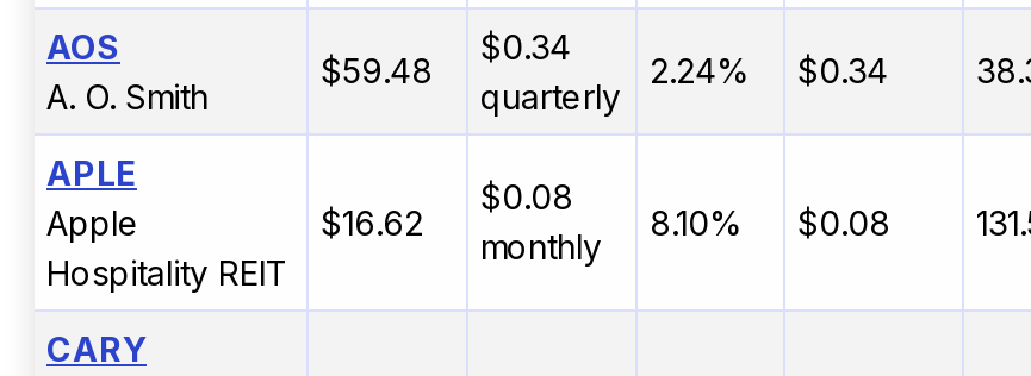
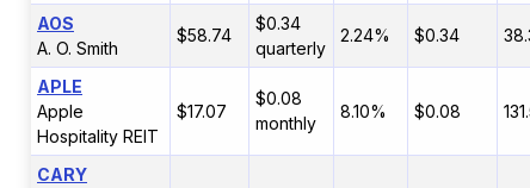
- $59.48
+ $58.74

- $16.62
+ $17.07
